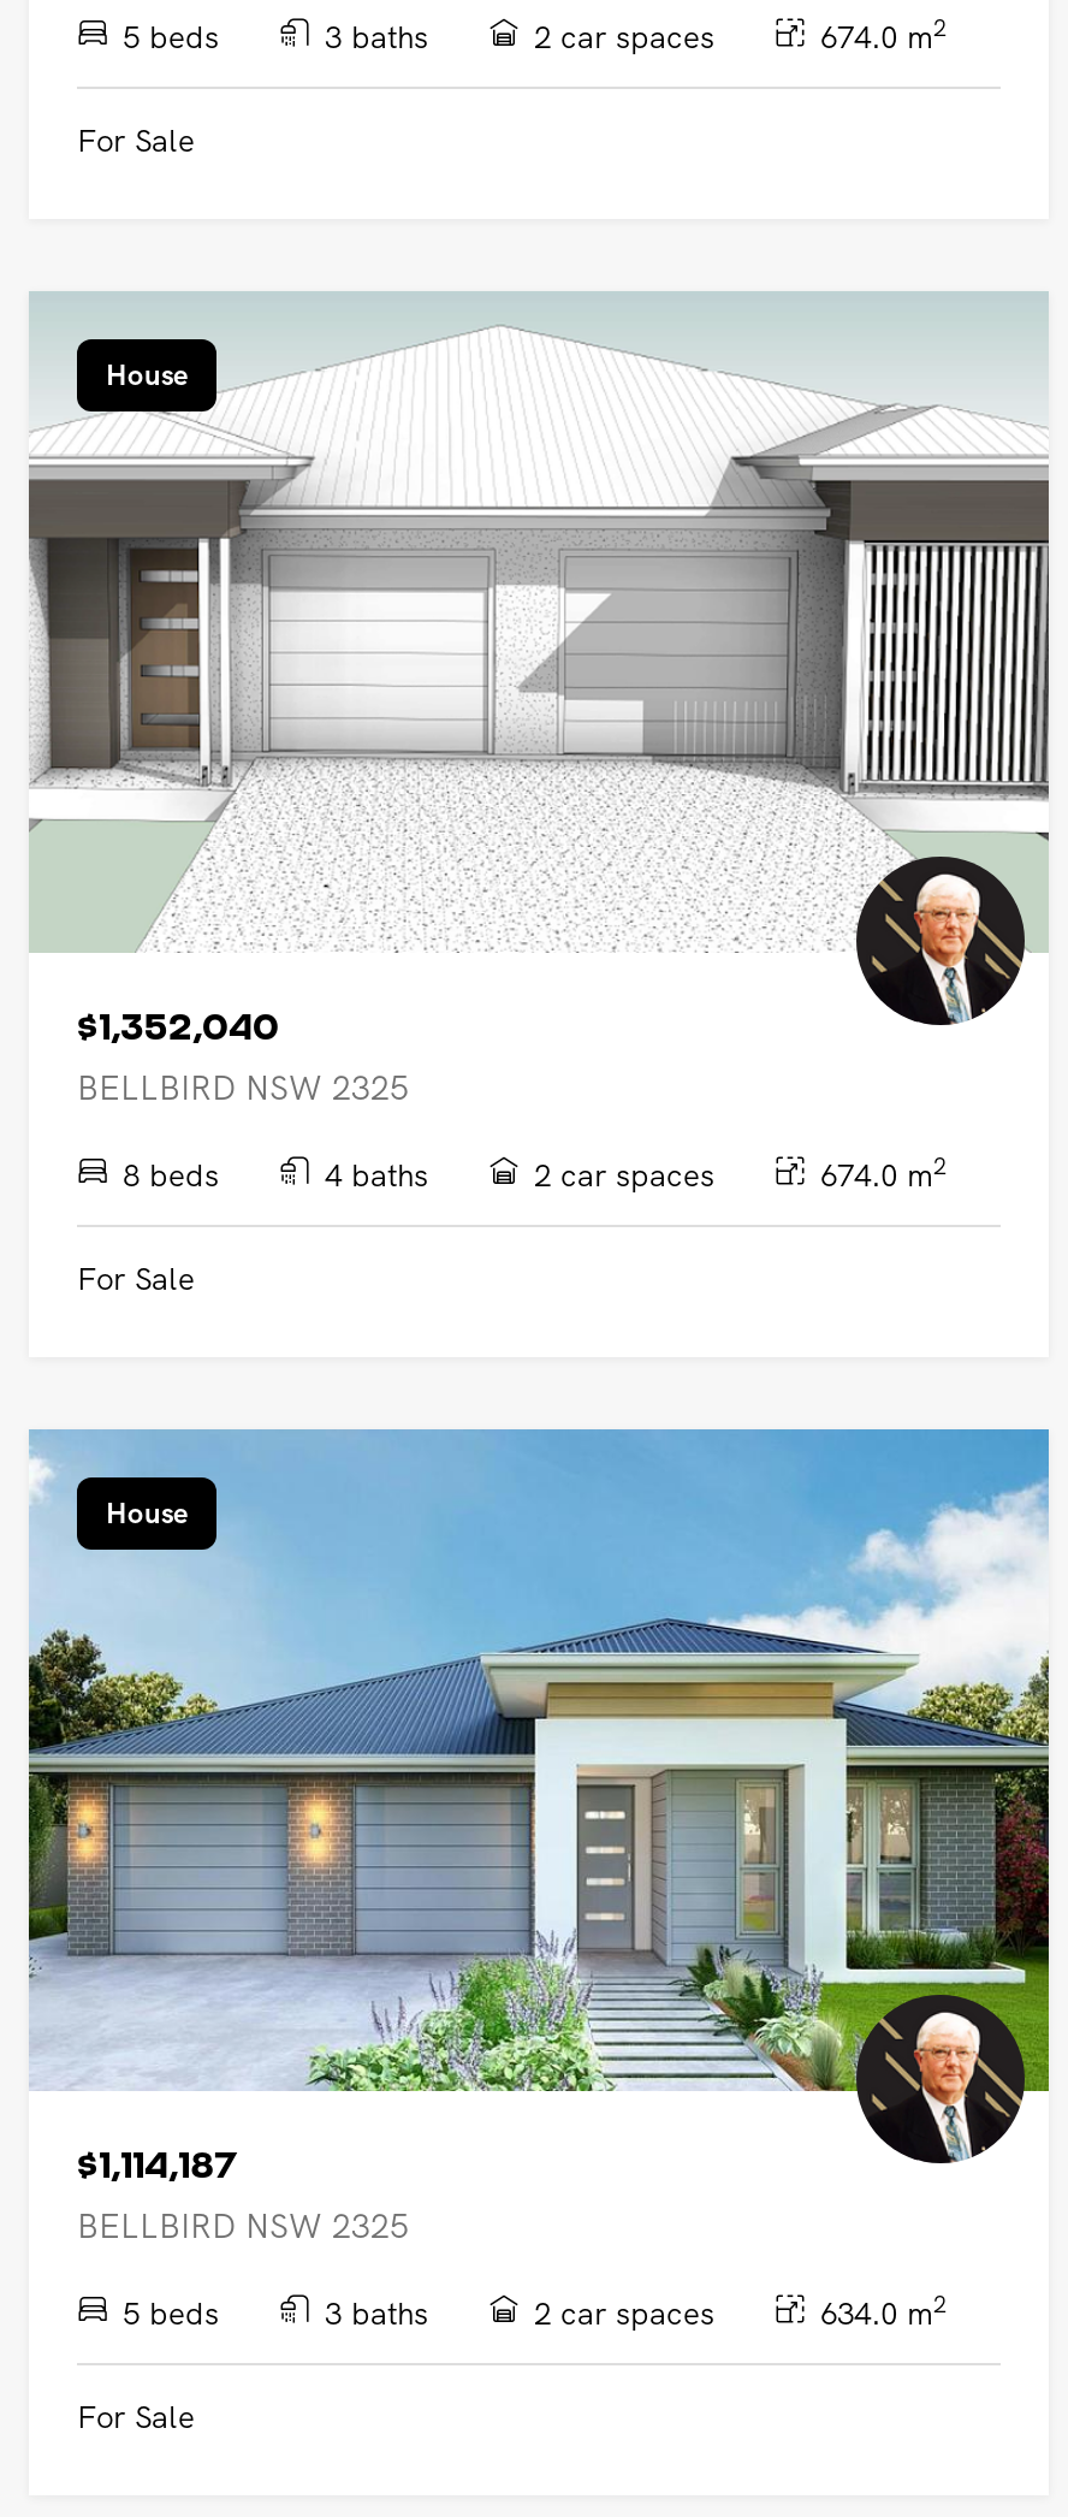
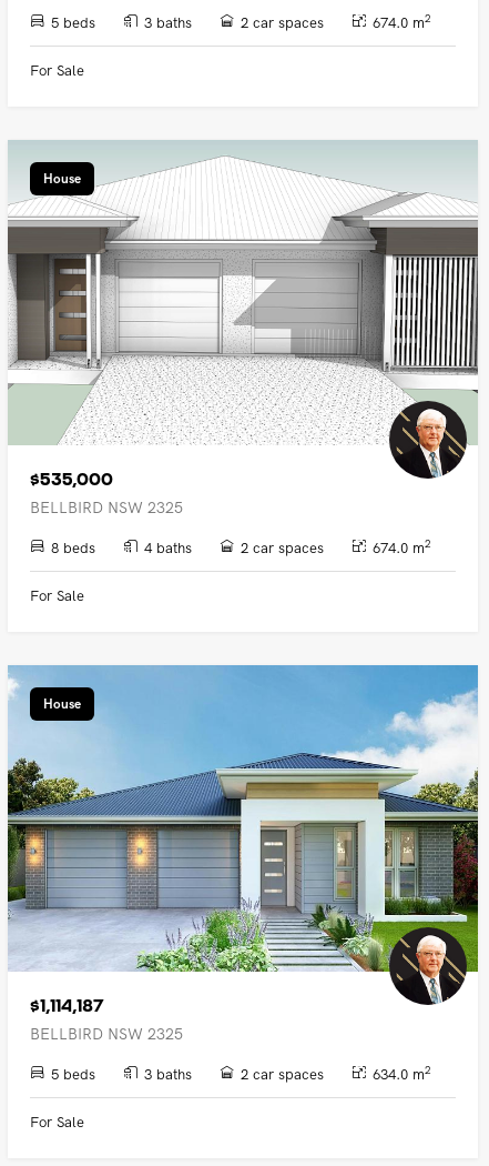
- $1,352,040
+ $535,000
